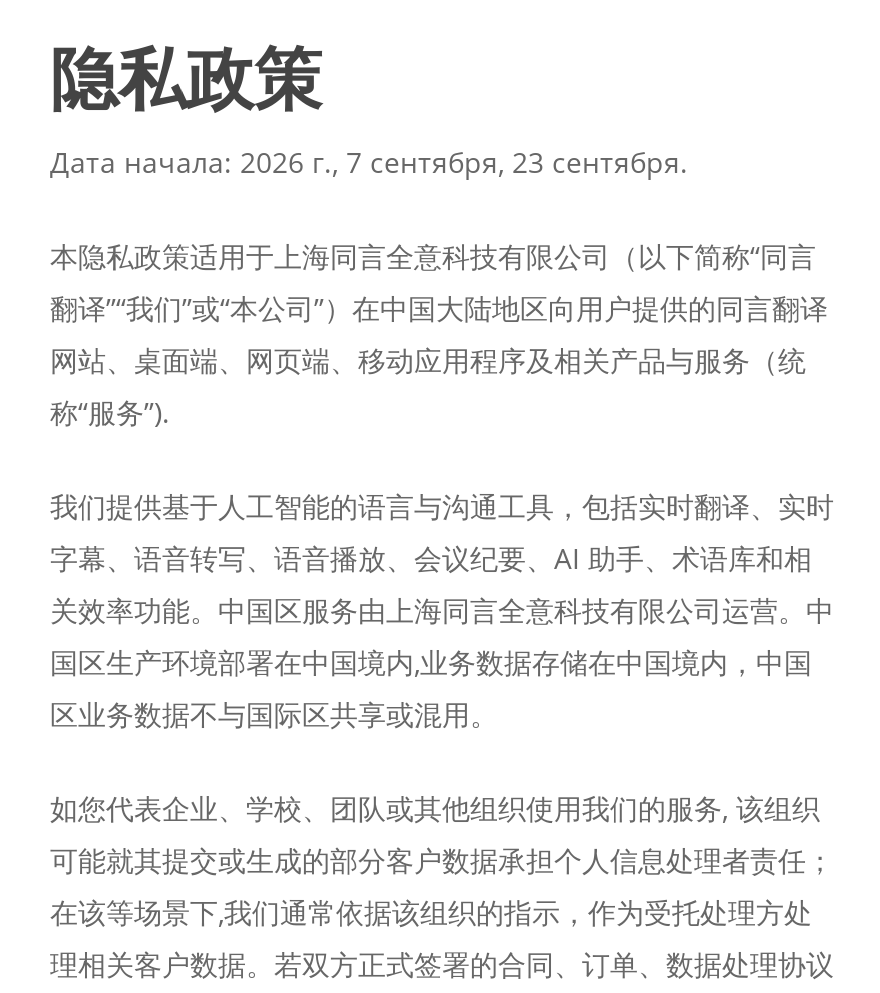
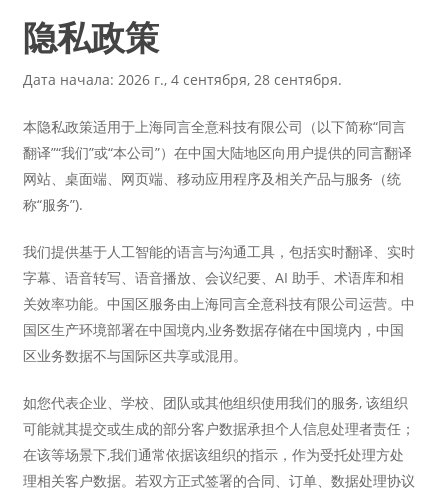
- Дата начала: 2026 г., 7 сентября, 23 сентября.
+ Дата начала: 2026 г., 4 сентября, 28 сентября.
